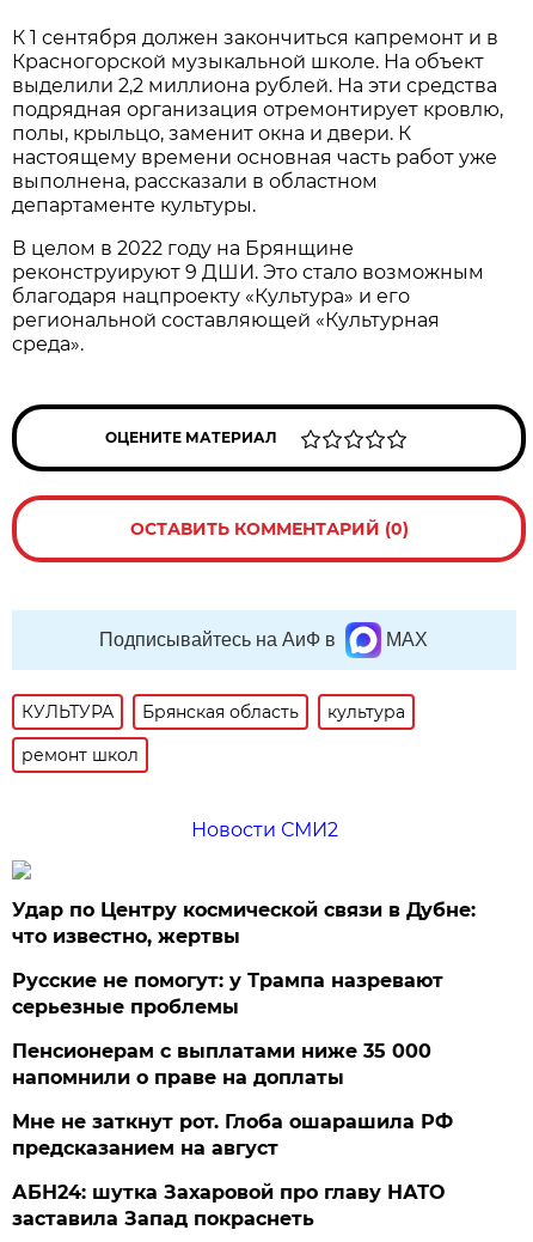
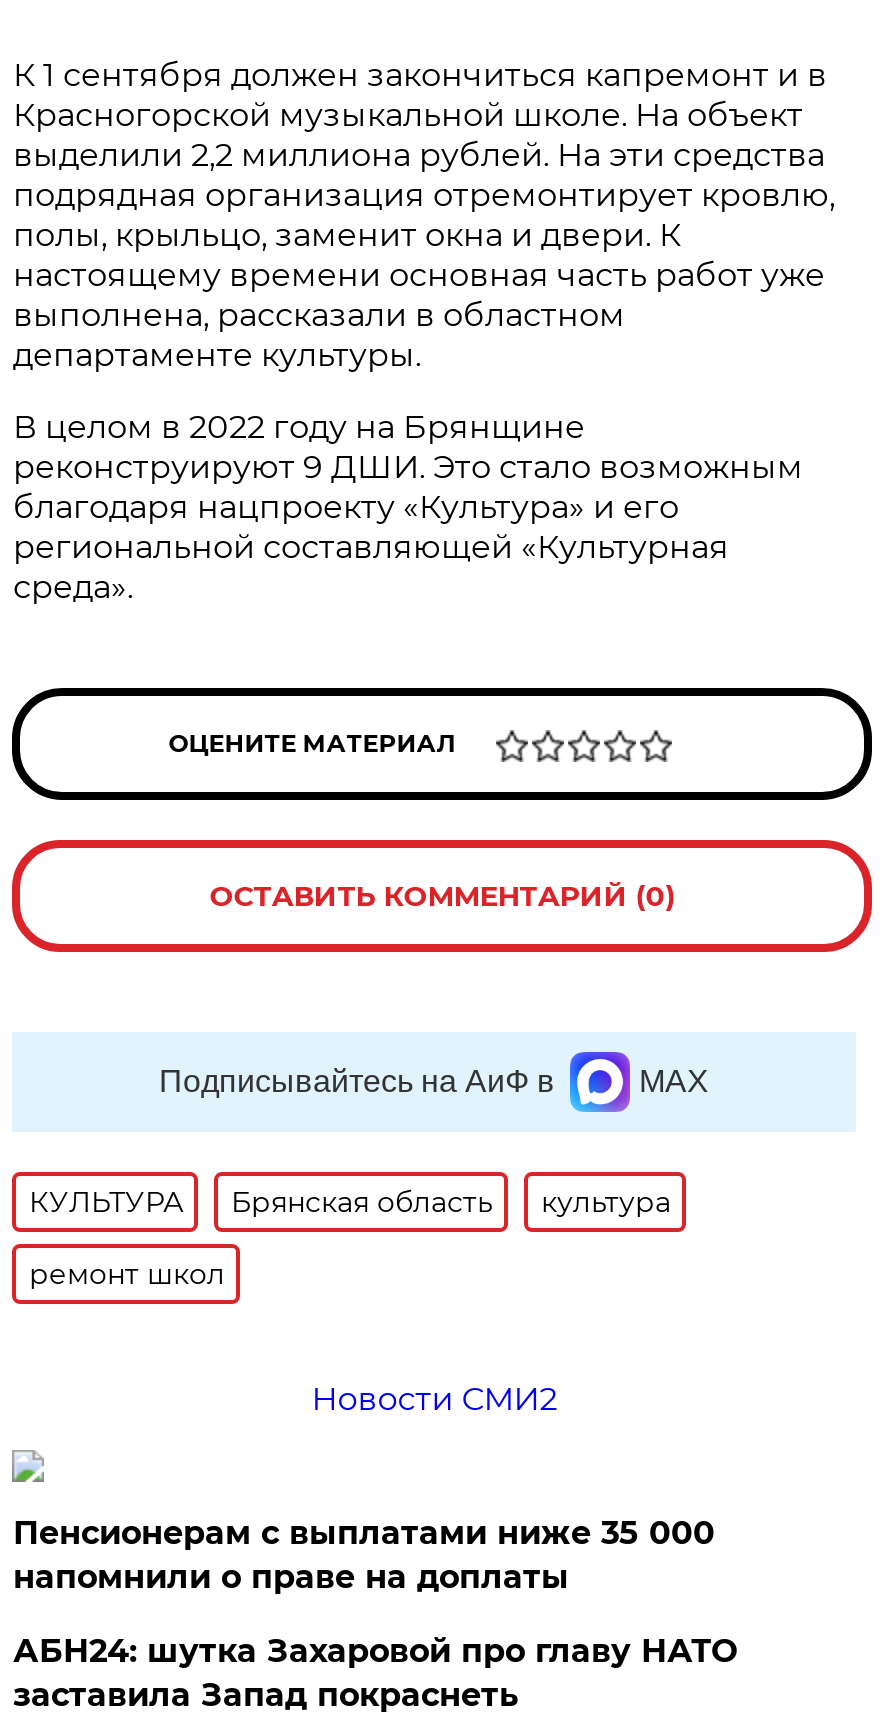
- Удар по Центру космической связи в Дубне:
- что известно, жертвы
- Русские не помогут: у Трампа назревают
- серьезные проблемы

- Мне не заткнут рот. Глоба ошарашила РФ
- предсказанием на август
